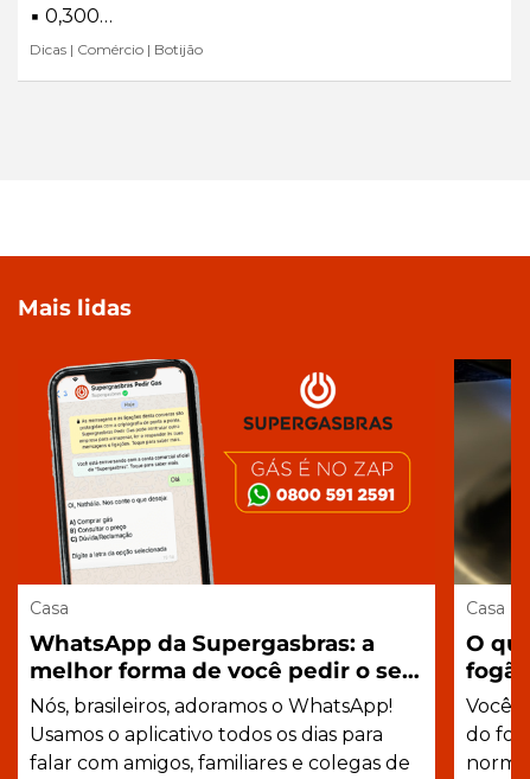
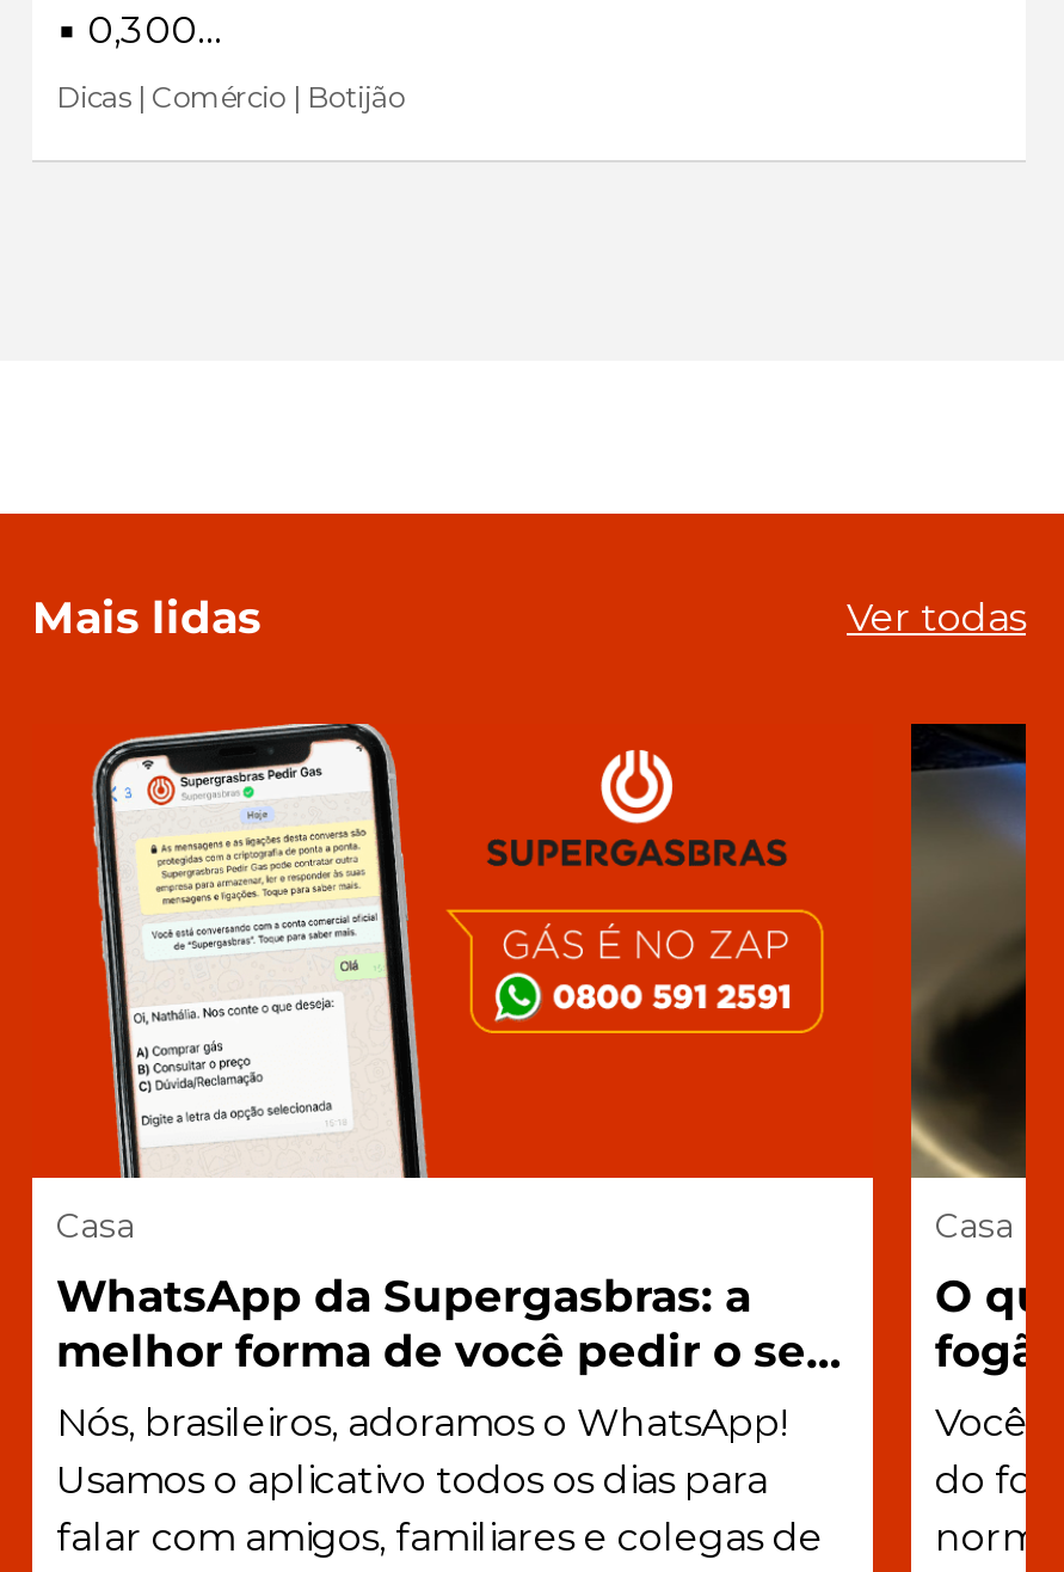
+ Ver todas
